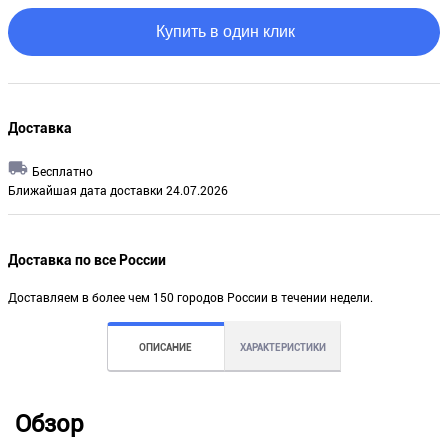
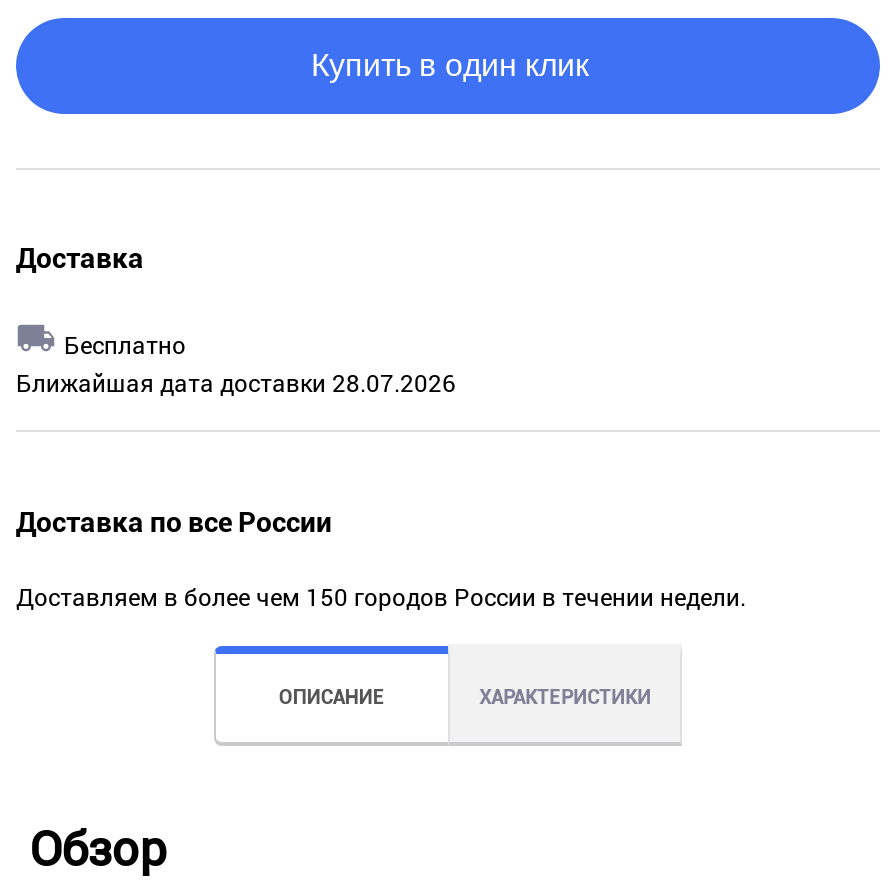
- Ближайшая дата доставки 24.07.2026
+ Ближайшая дата доставки 28.07.2026
